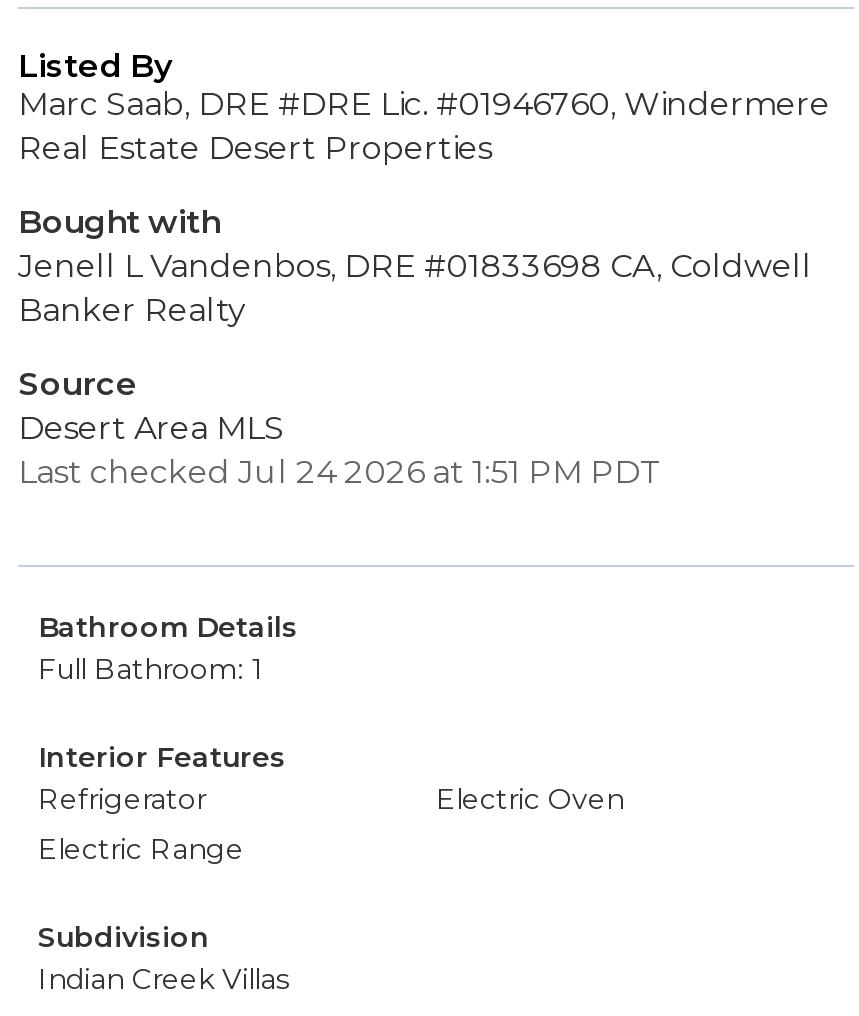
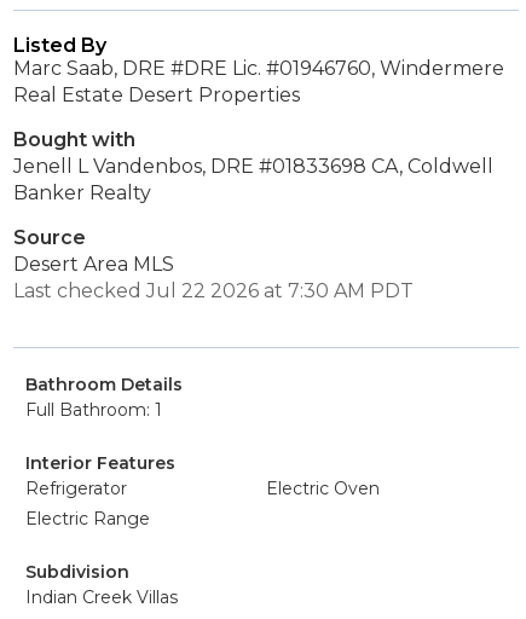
- Last checked Jul 24 2026 at 1:51 PM PDT
+ Last checked Jul 22 2026 at 7:30 AM PDT
